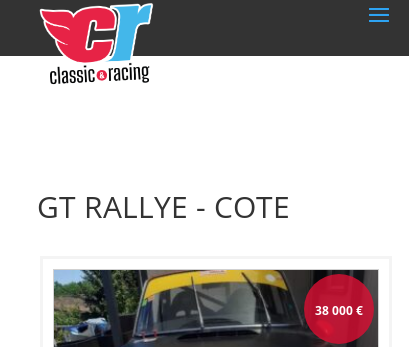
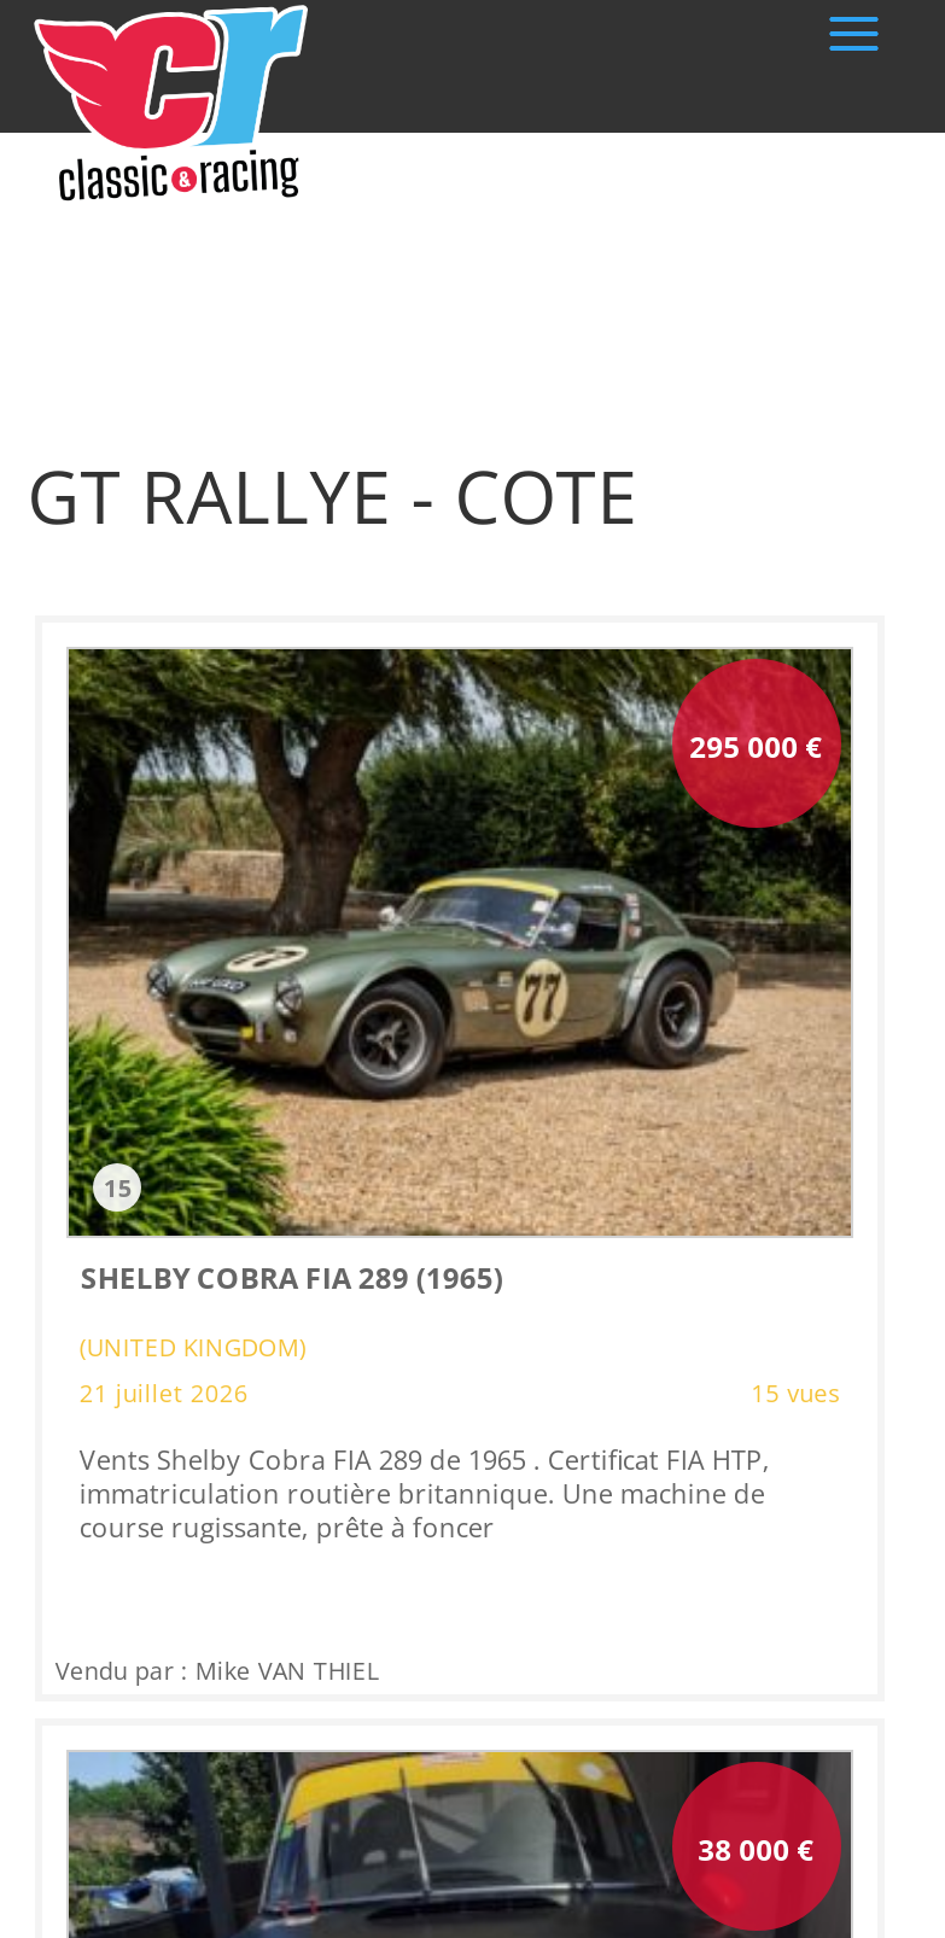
+ Vendu par : Mike VAN THIEL

+ [image]
+ 295 000 €

+ 15
+ SHELBY COBRA FIA 289 (1965)
+ (UNITED KINGDOM)
+ 21 juillet 2026
+ 15 vues
+ Vents Shelby Cobra FIA 289 de 1965 . Certificat FIA HTP,
+ immatriculation routière britannique. Une machine de
+ course rugissante, prête à foncer
